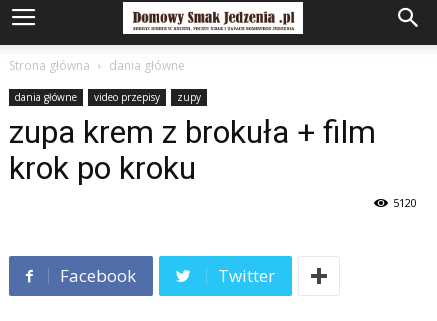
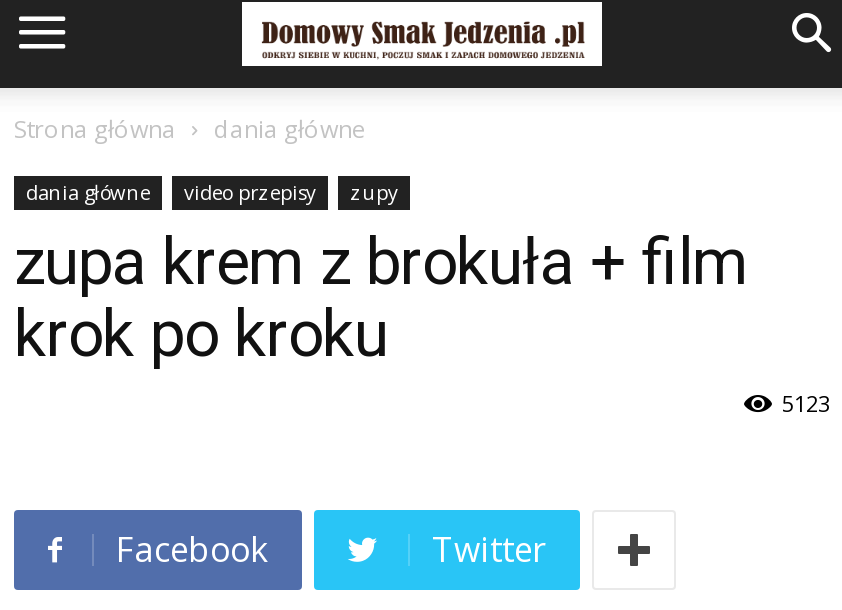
- 5120
+ 5123
